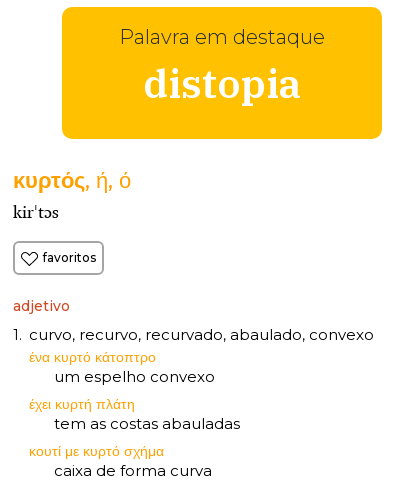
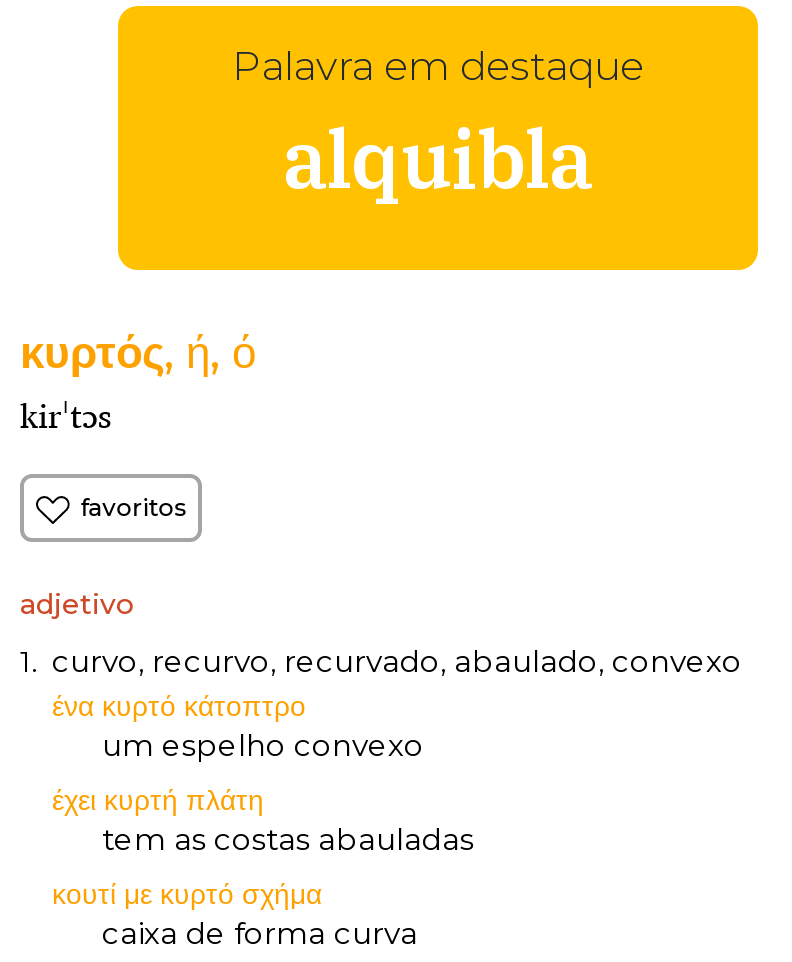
- distopia
+ alquibla
